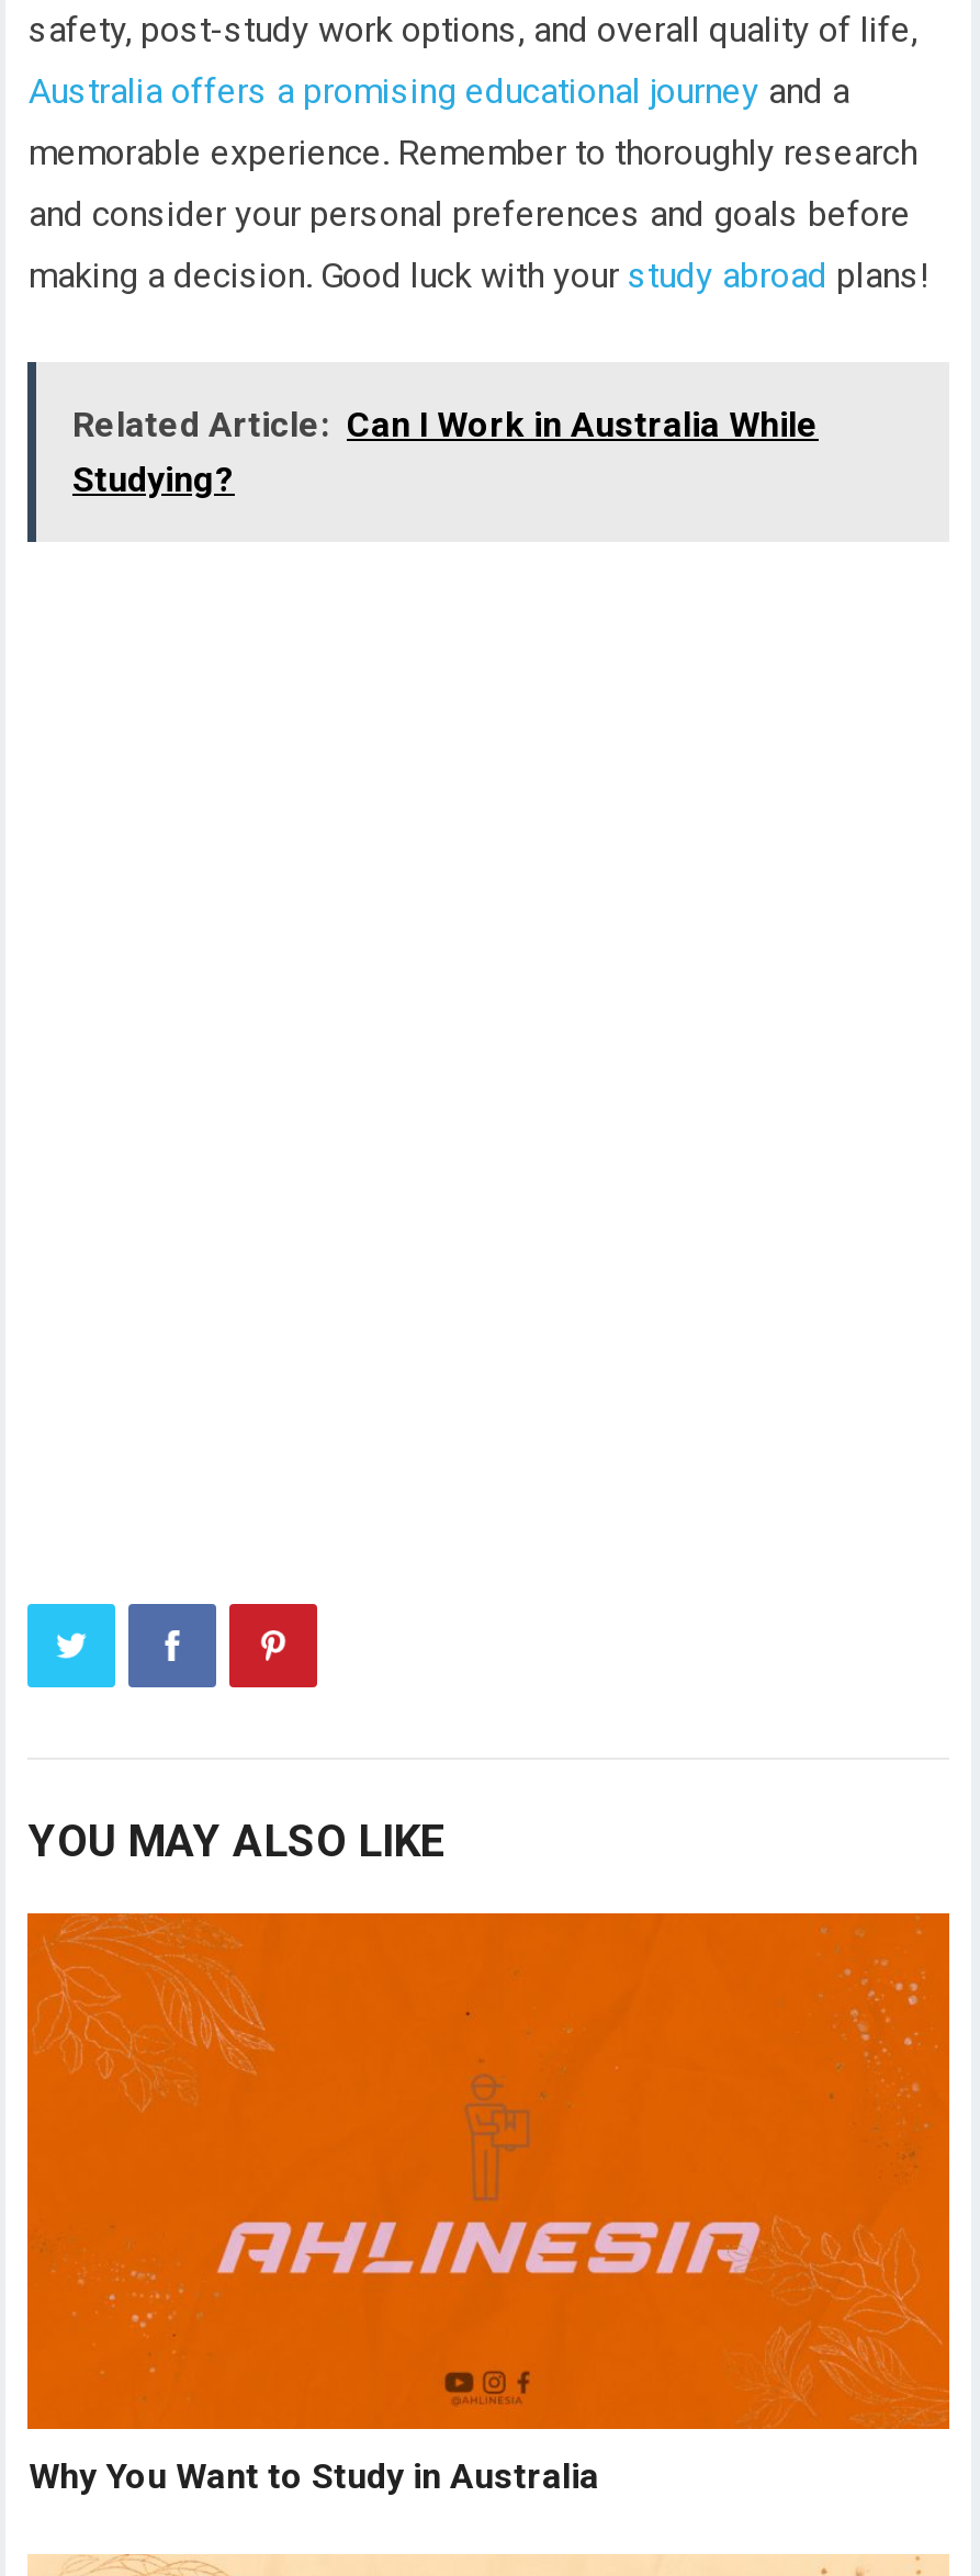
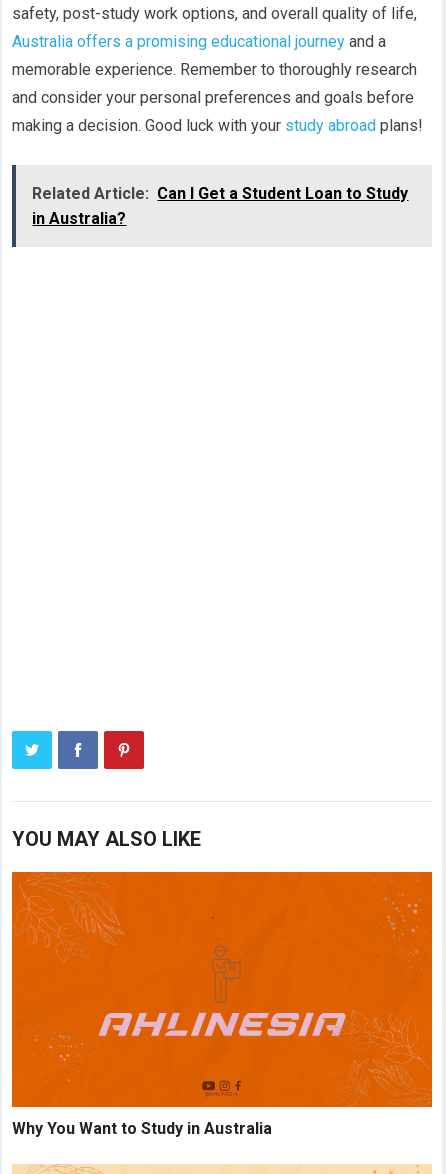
- Related Article: Can I Work in Australia While
- Studying?
+ Related Article: Can I Get a Student Loan to Study
+ in Australia?
